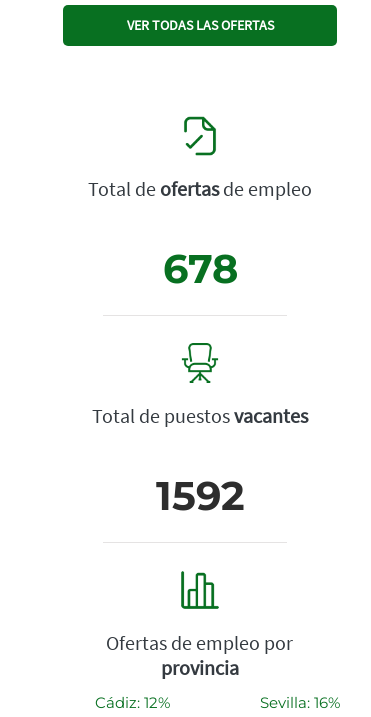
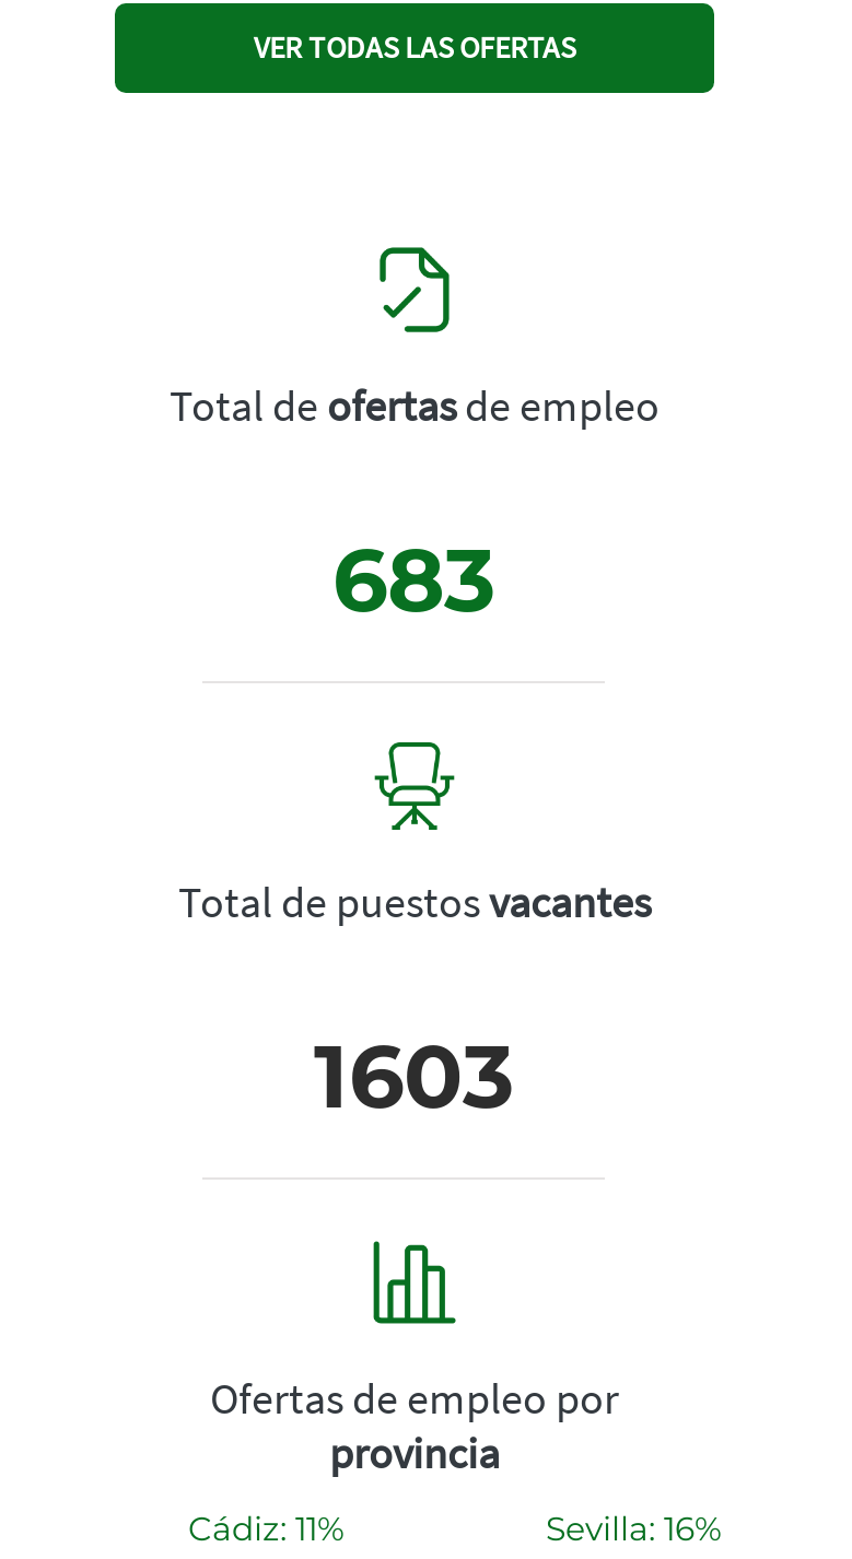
- 678
+ 683

- 1592
+ 1603

- Cádiz: 12%
+ Cádiz: 11%
